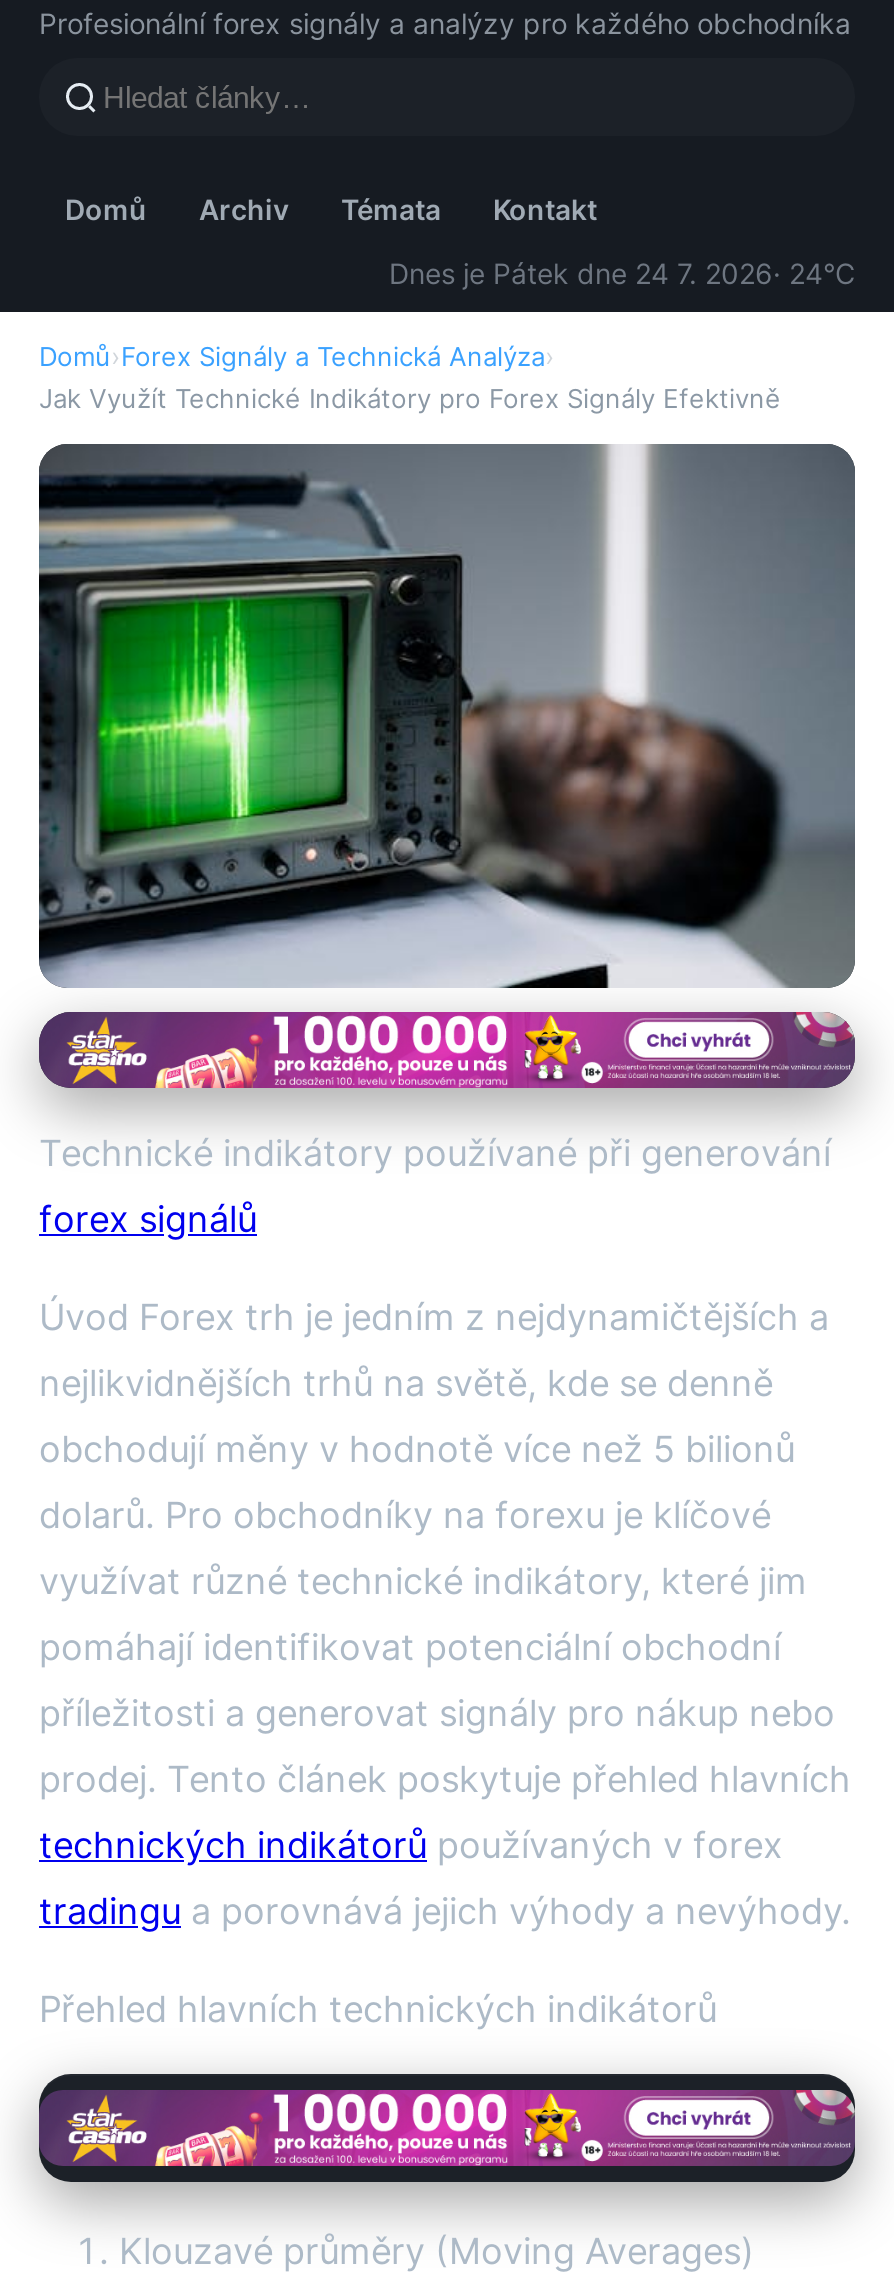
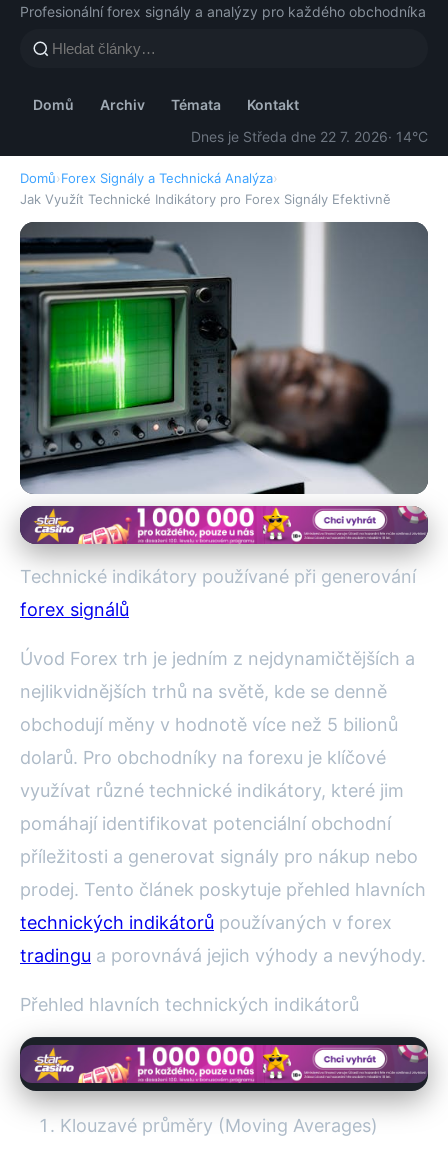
- Dnes je Pátek dne 24 7. 2026 · 24°C
+ Dnes je Středa dne 22 7. 2026 · 14°C
